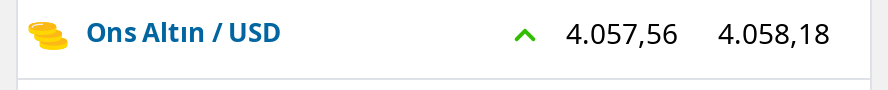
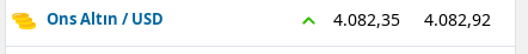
- 4.057,56
+ 4.082,35

- 4.058,18
+ 4.082,92
